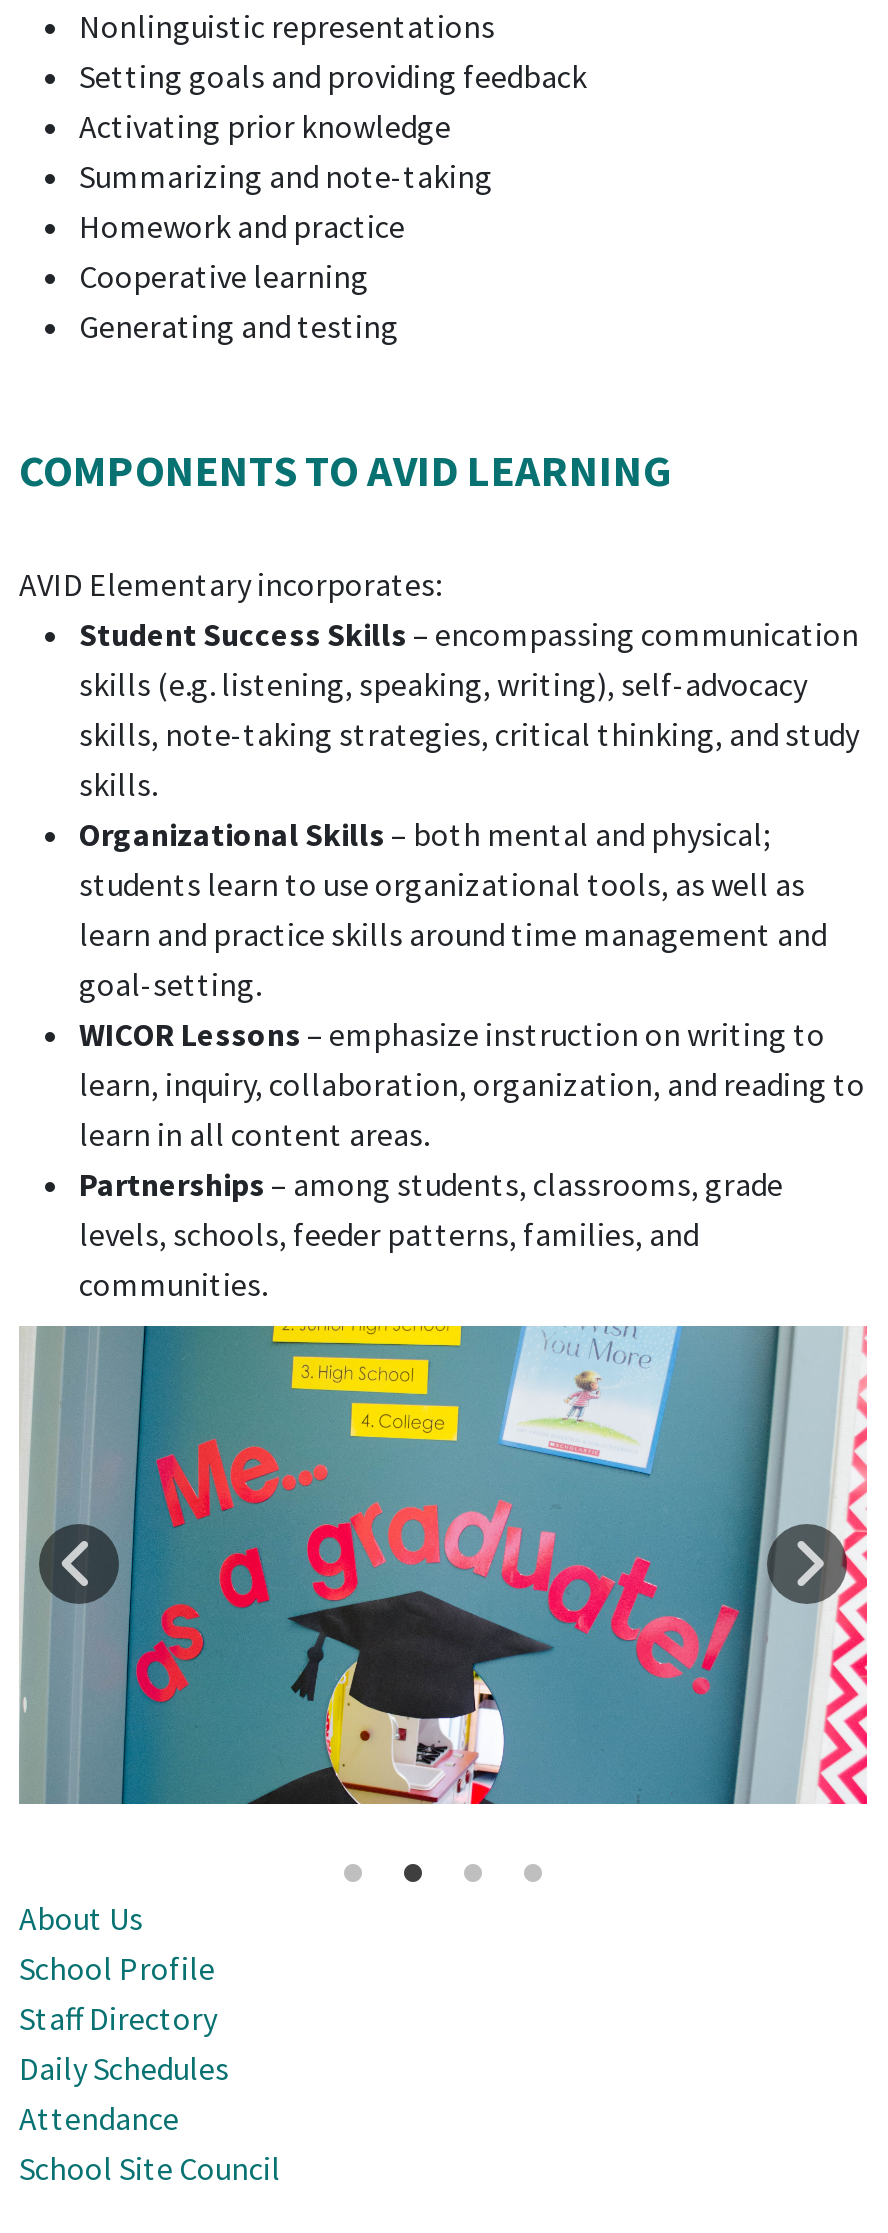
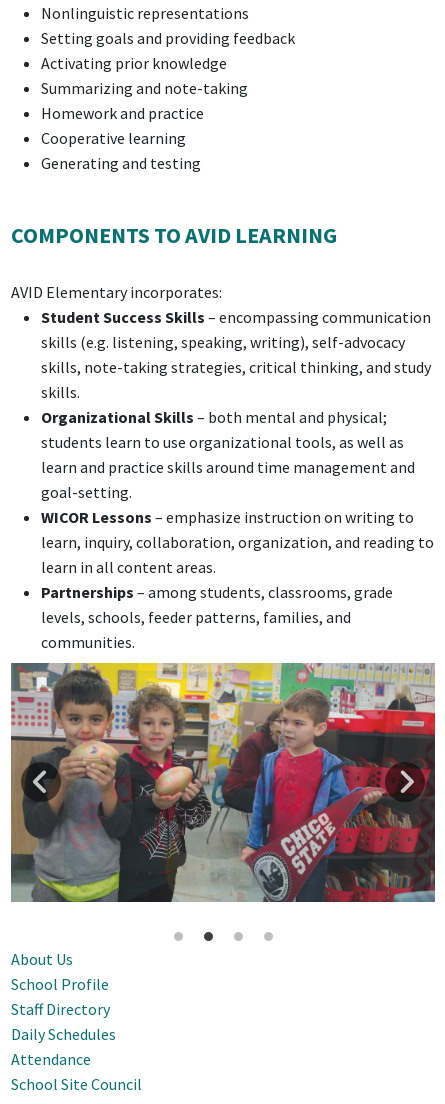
- [image]
+ [image]
